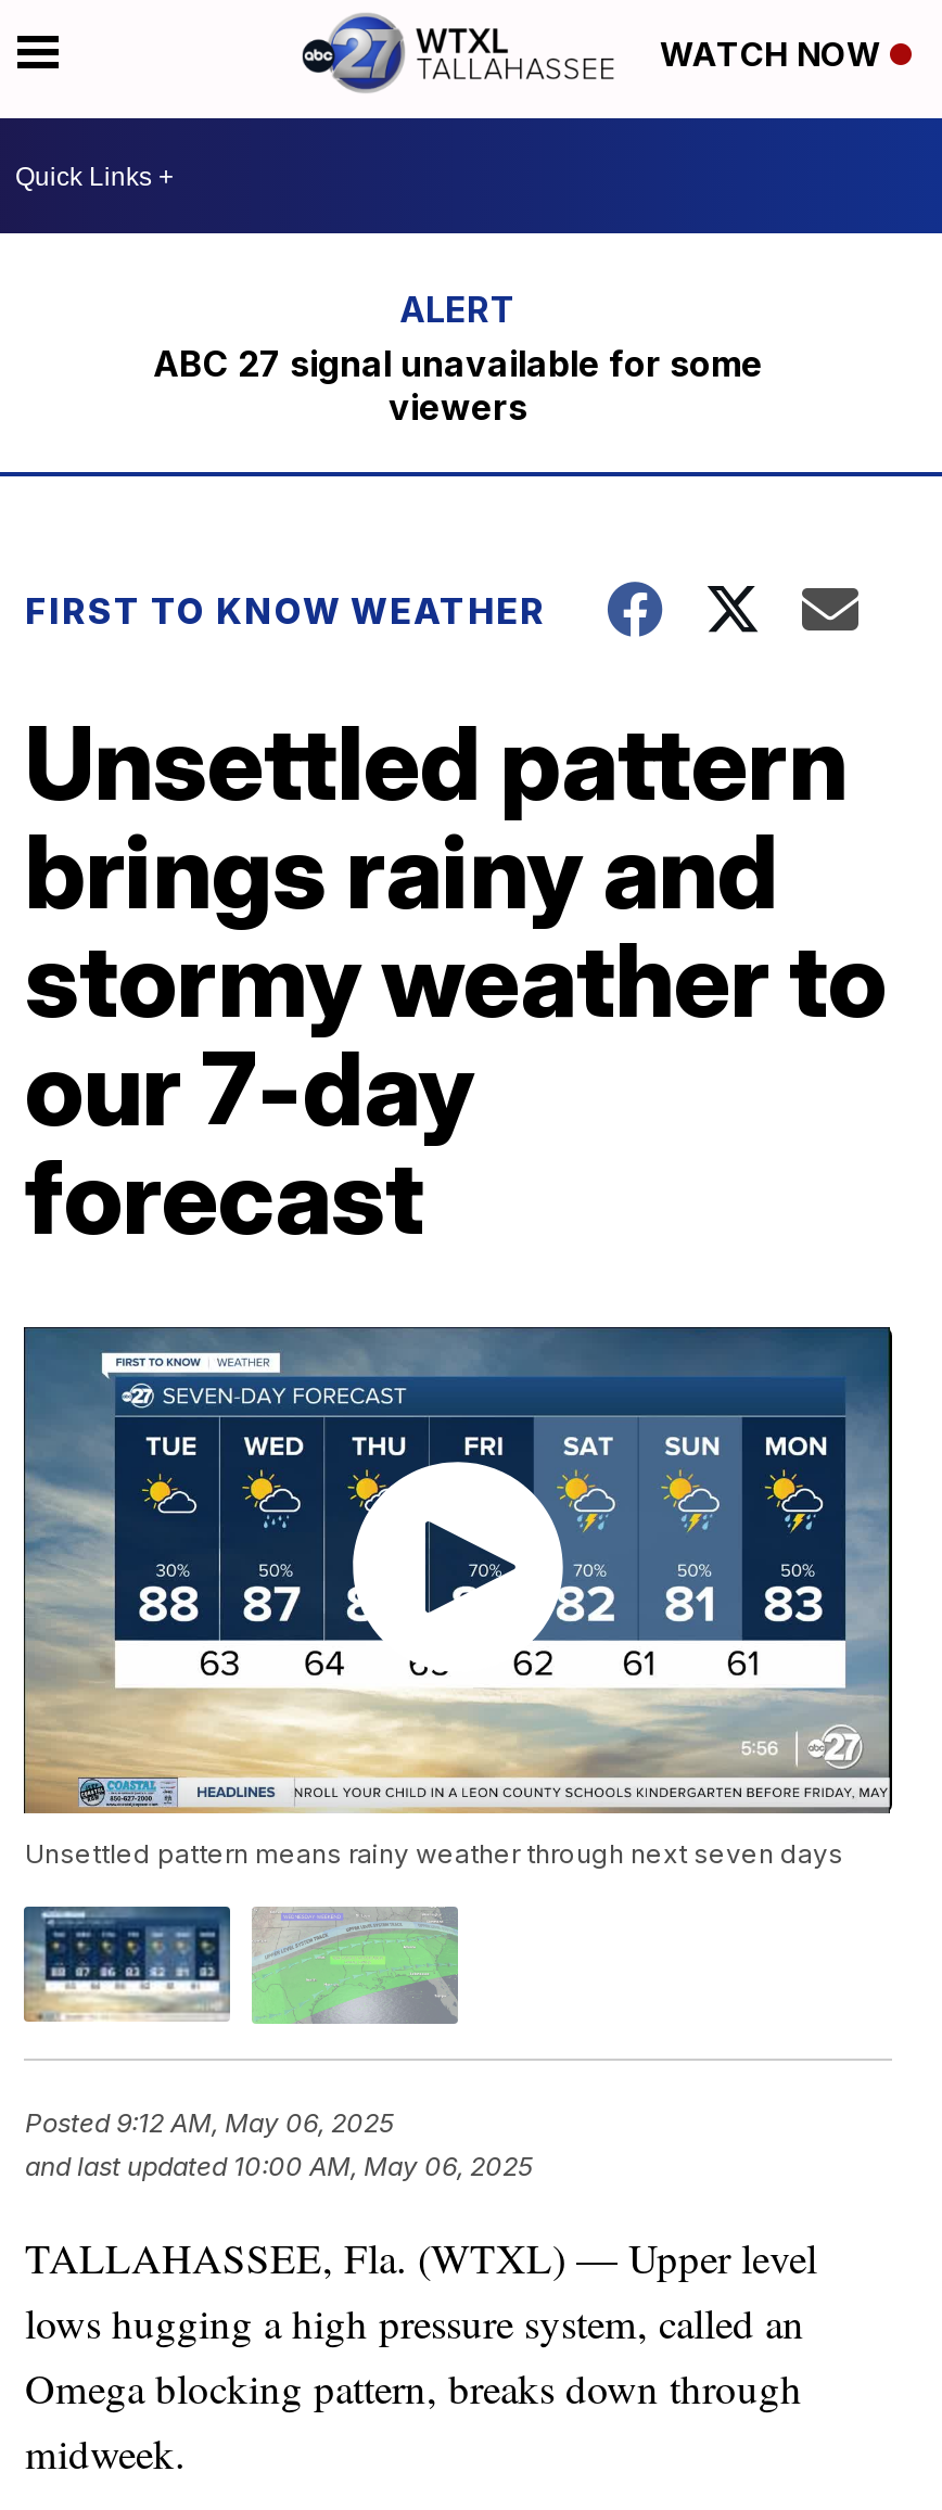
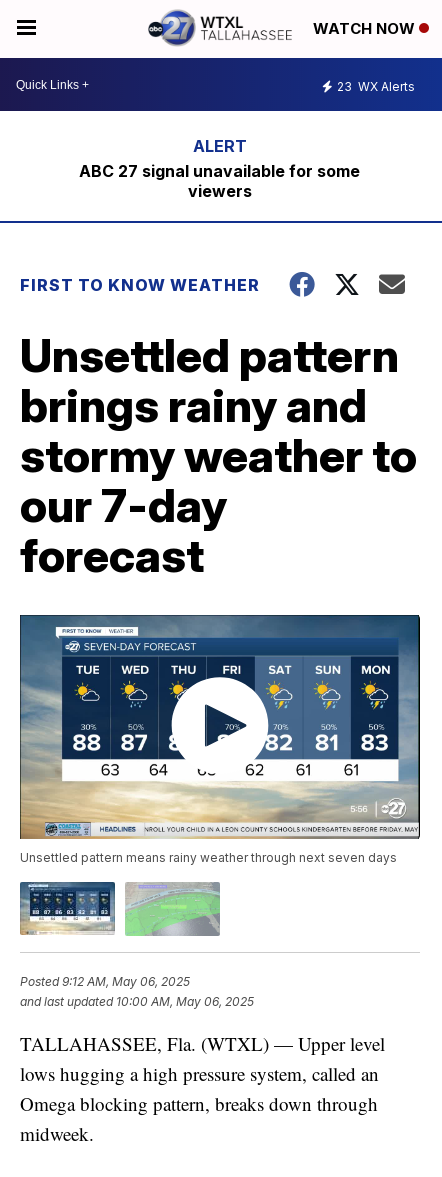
+ 23 WX Alerts
